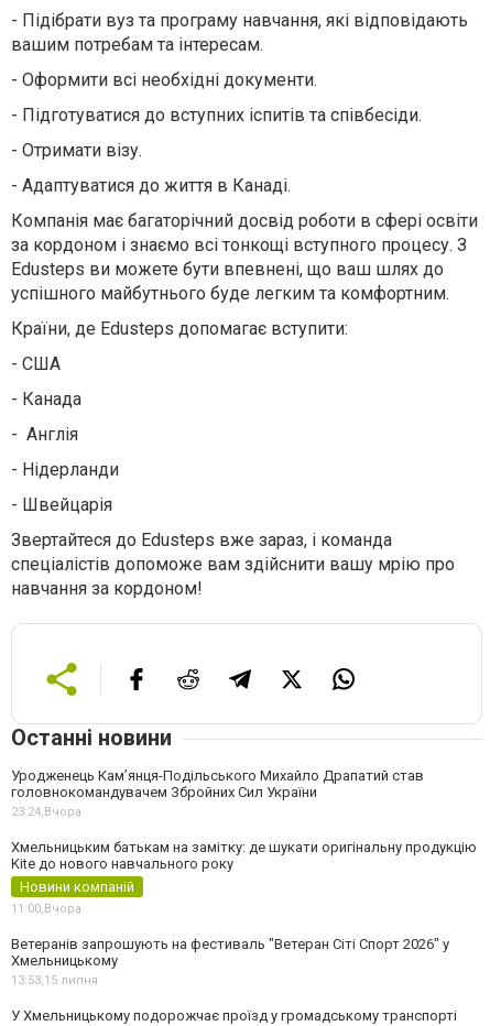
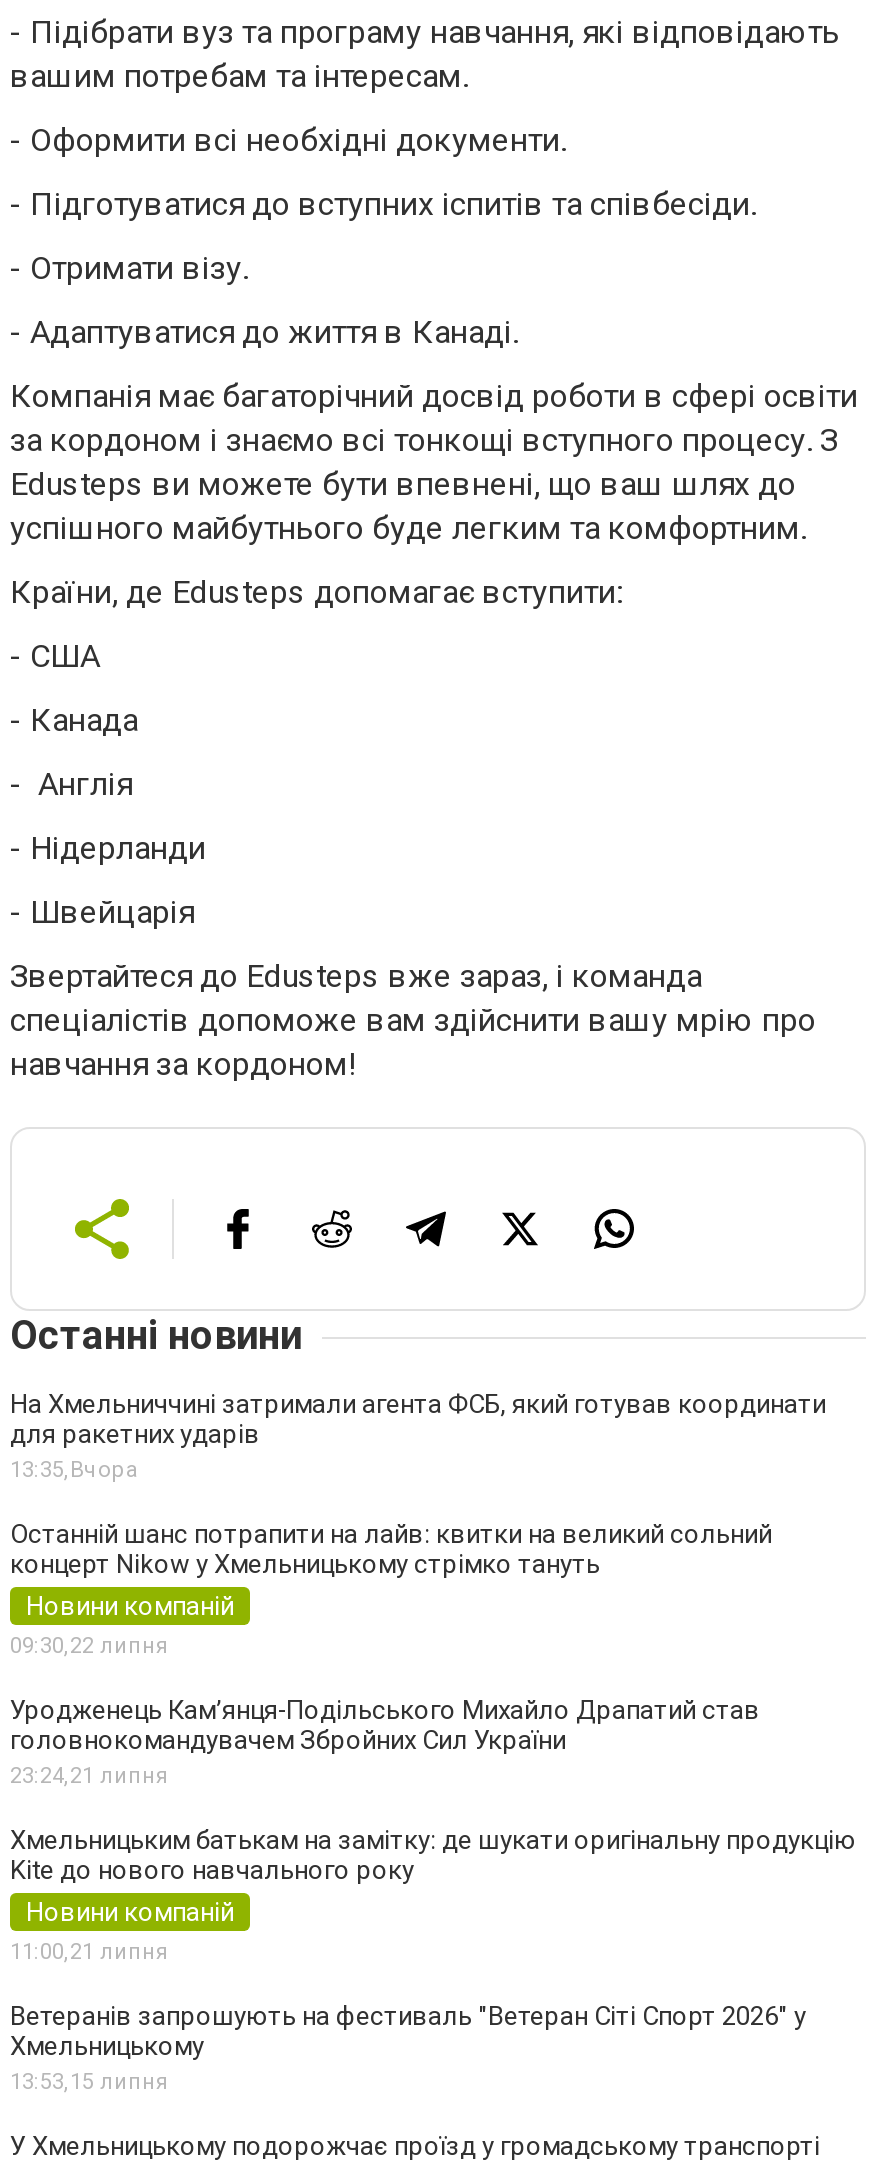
+ На Хмельниччині затримали агента ФСБ, який готував координати
+ для ракетних ударів
+ 13:35, Вчора
+ Останній шанс потрапити на лайв: квитки на великий сольний
+ концерт Nikow у Хмельницькому стрімко тануть
+ Новини компаній
+ 09:30,22 липня

- 23:24,Вчора
+ 23:24,21 липня

- 11:00,Вчора
+ 11:00,21 липня
